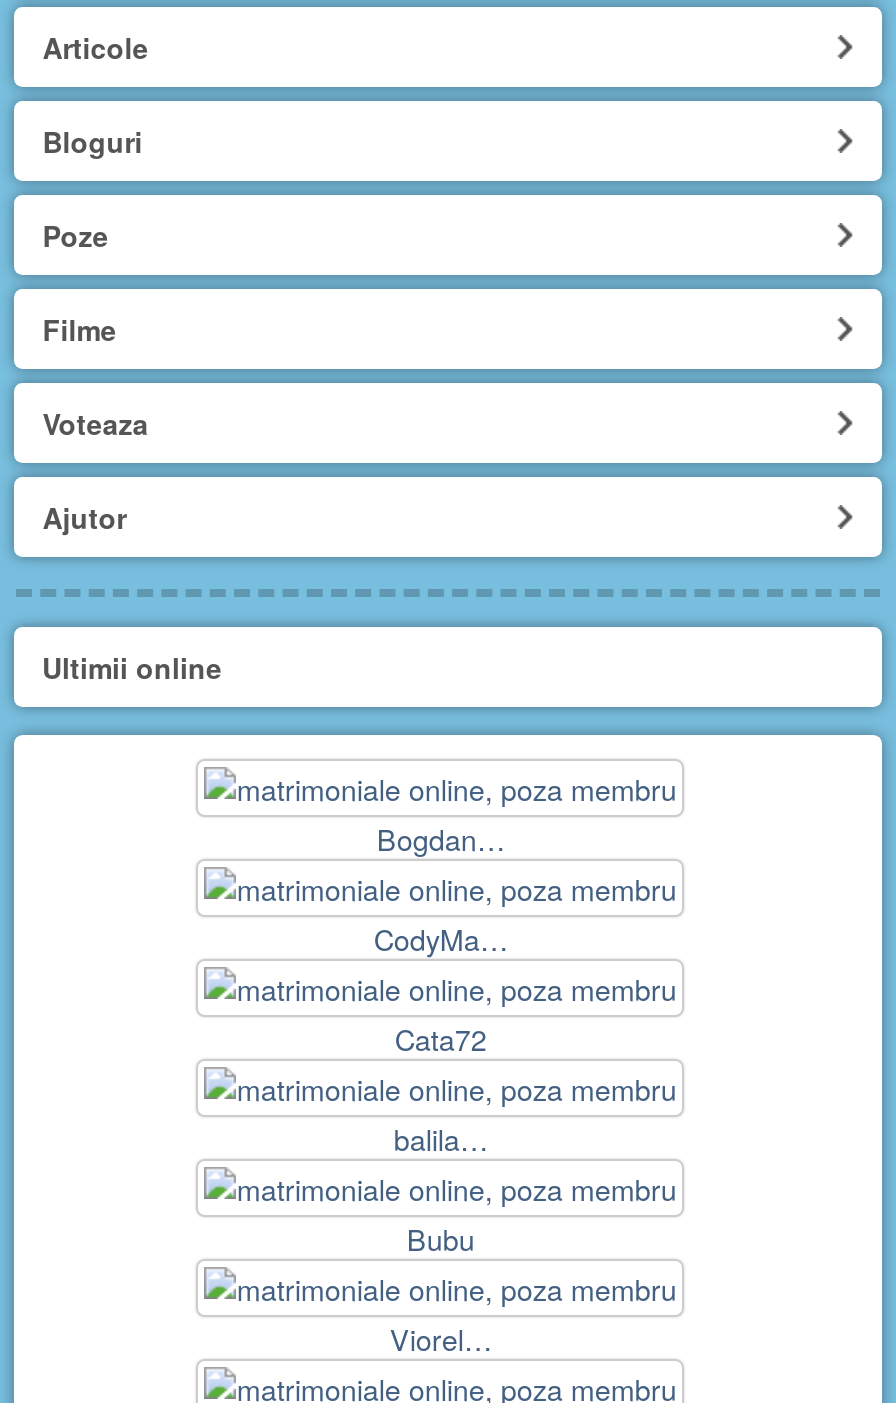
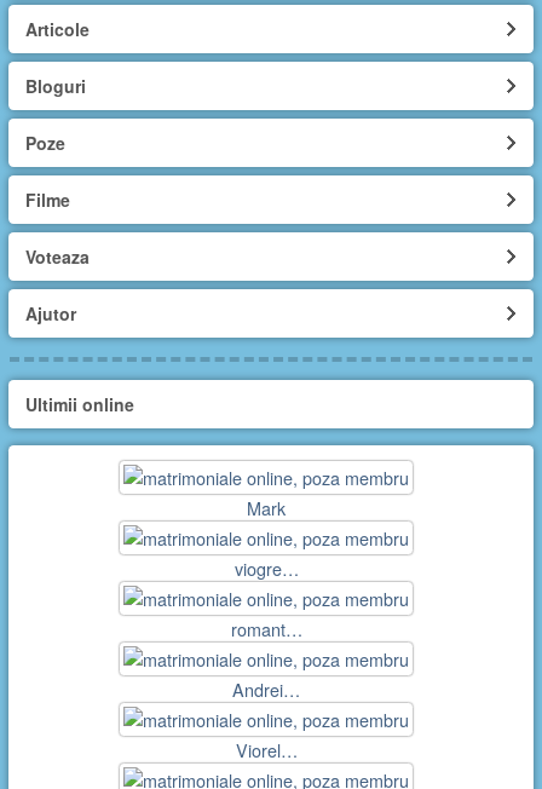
- Bogdan…
- CodyMa…
- Cata72
- balila…
- Bubu
+ Mark
+ viogre…
+ romant…
+ Andrei…
